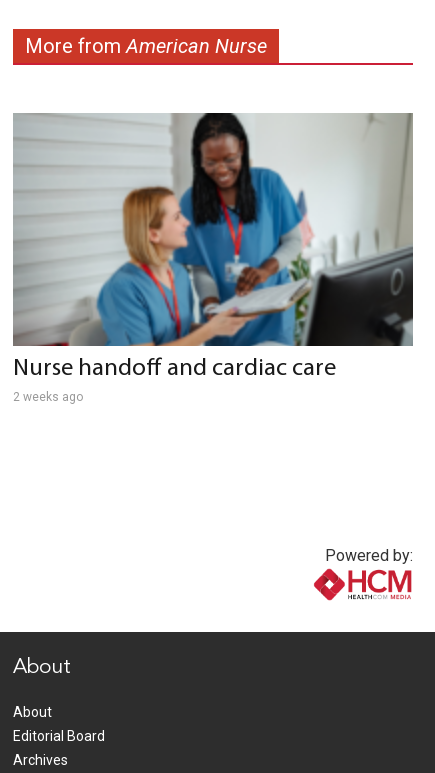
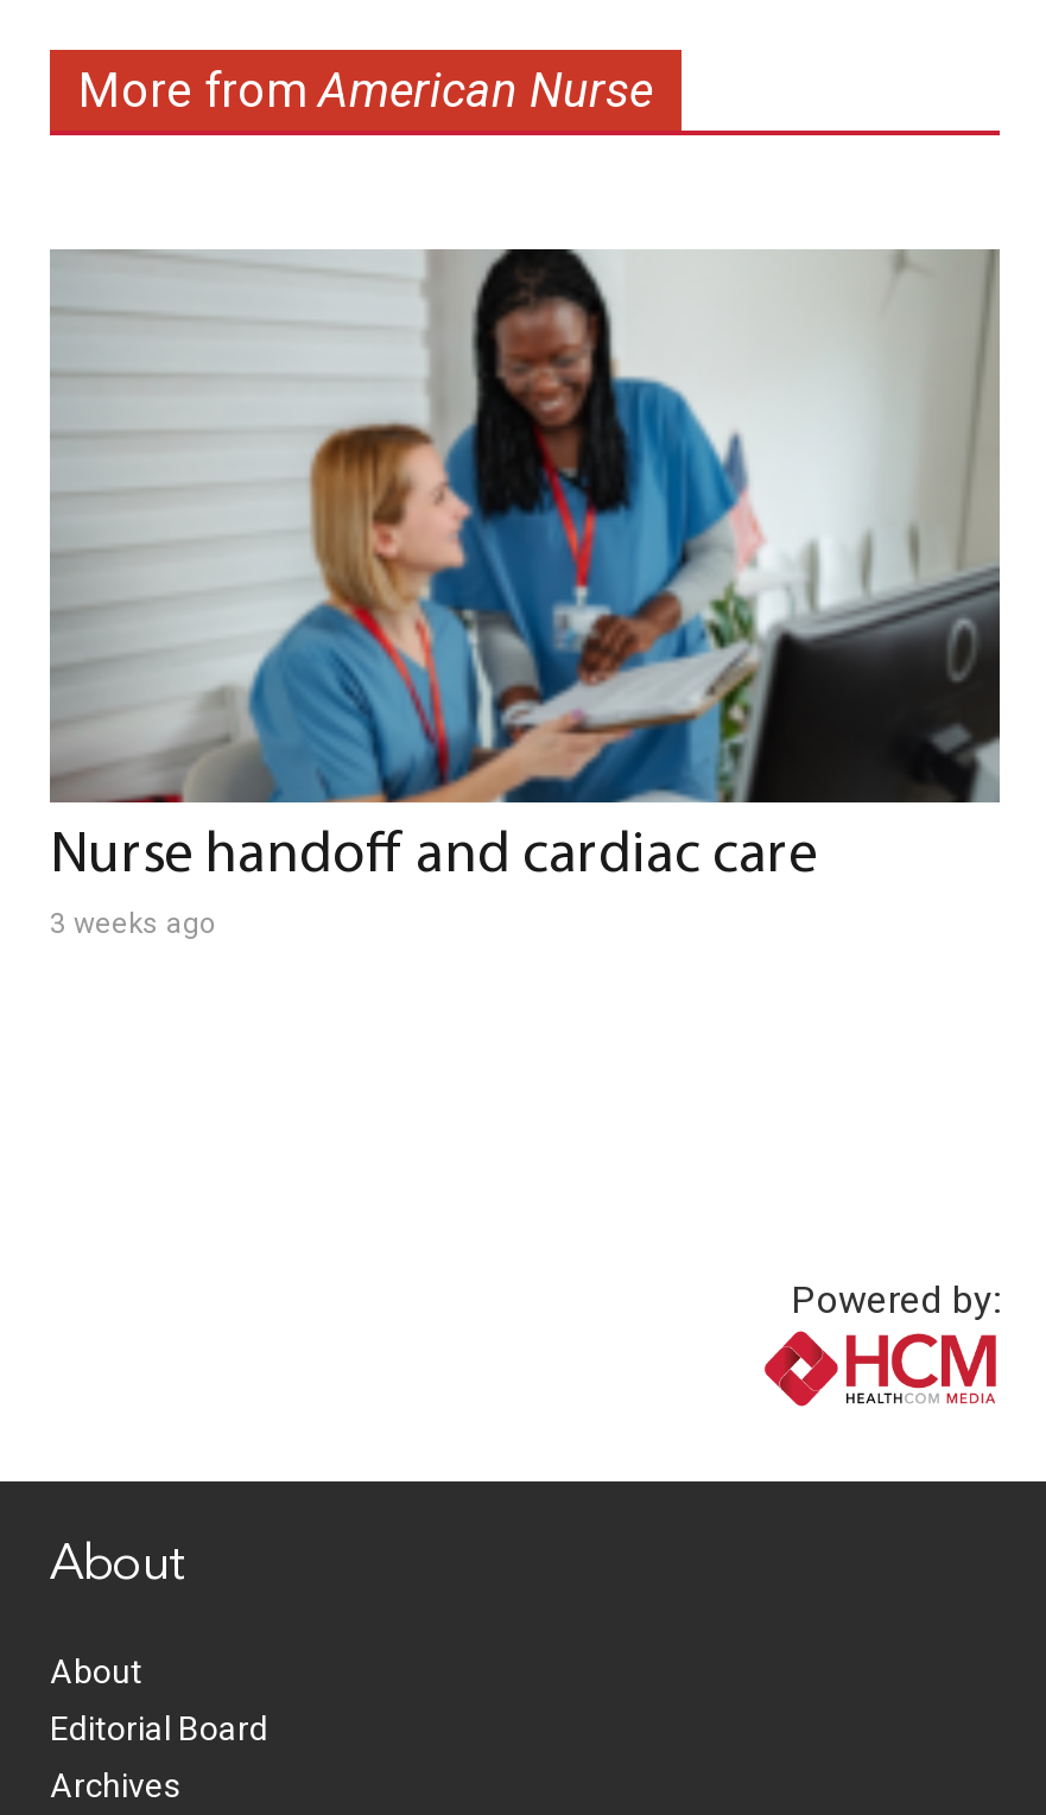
- 2 weeks ago
+ 3 weeks ago
